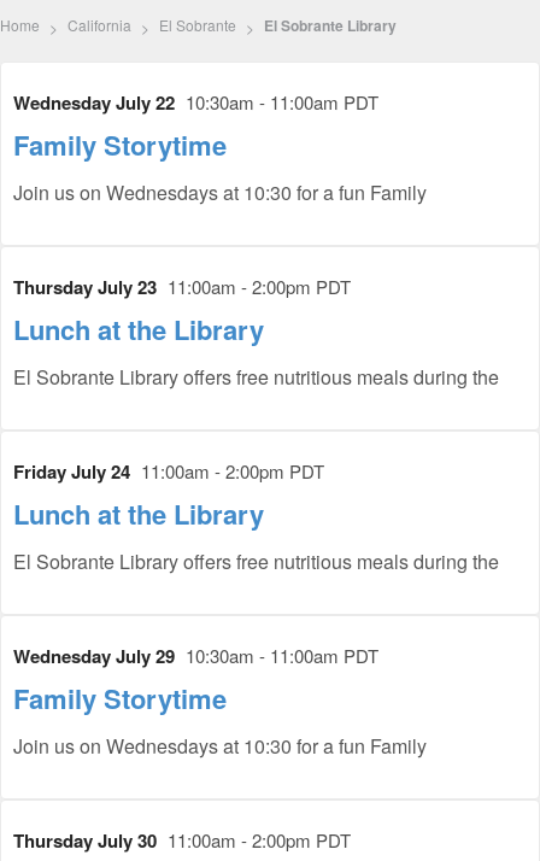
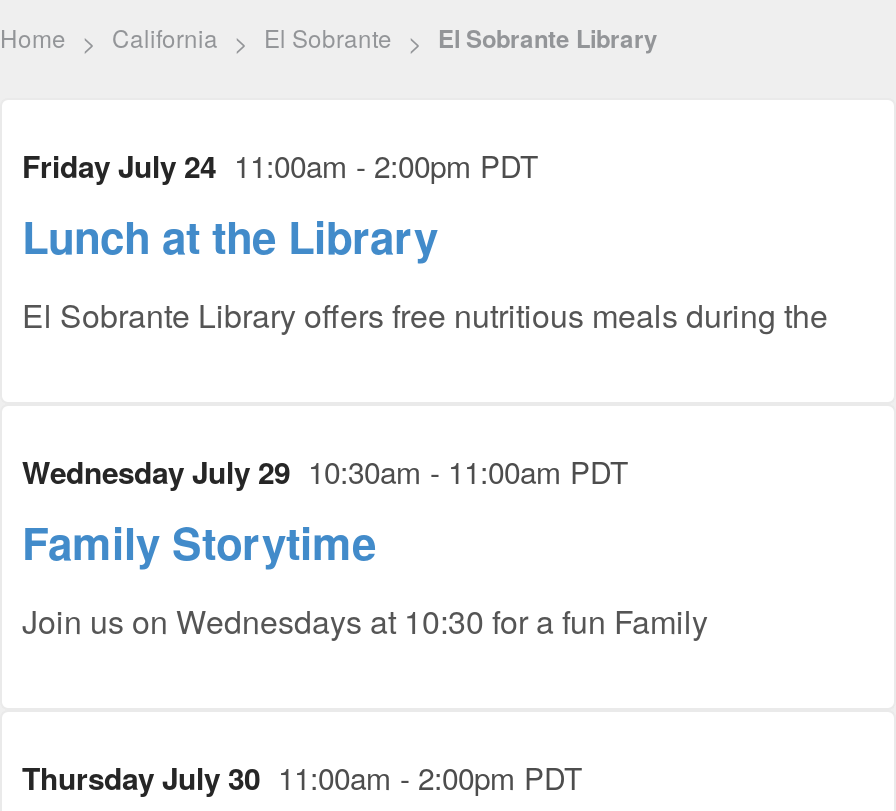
- Wednesday July 22 10:30am - 11:00am PDT
- Family Storytime
- Join us on Wednesdays at 10:30 for a fun Family
- Thursday July 23 11:00am - 2:00pm PDT
- Lunch at the Library
- El Sobrante Library offers free nutritious meals during the
